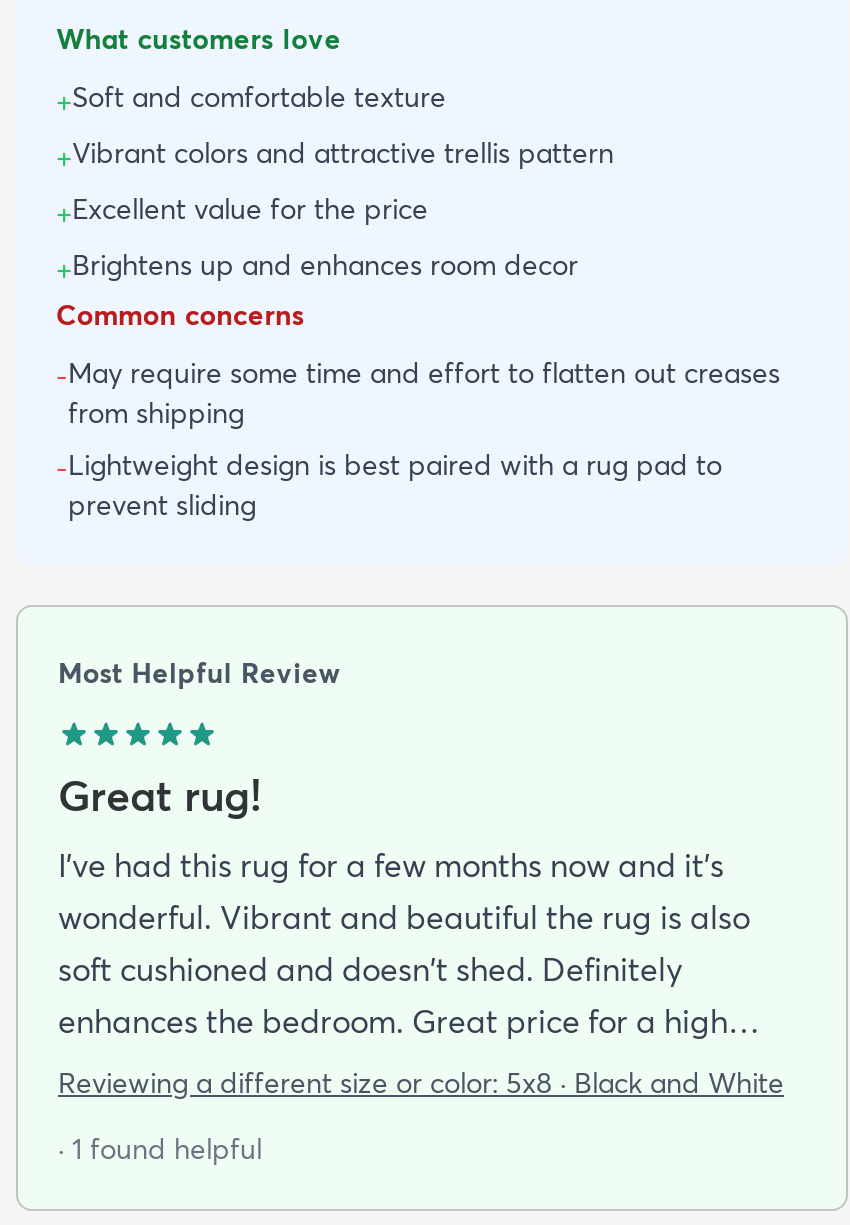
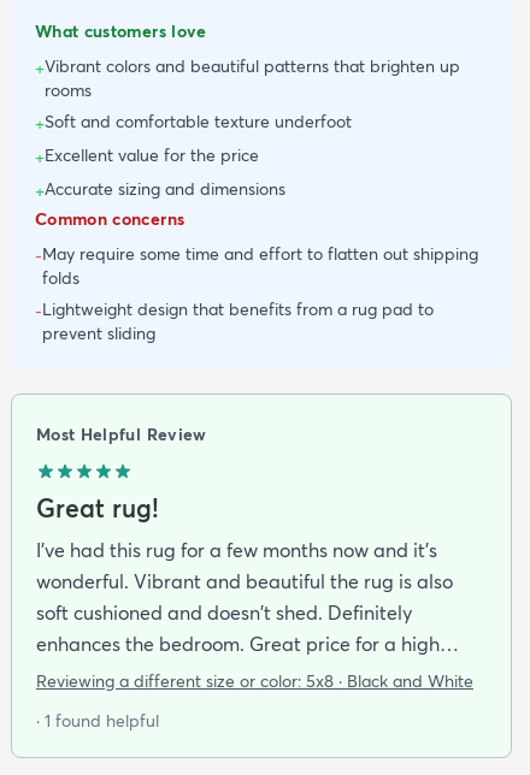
- +Soft and comfortable texture
- +Vibrant colors and attractive trellis pattern
+ +Vibrant colors and beautiful patterns that brighten up
+ rooms
+ +Soft and comfortable texture underfoot

- +Brightens up and enhances room decor
+ +Accurate sizing and dimensions

- -May require some time and effort to flatten out creases
- from shipping
- -Lightweight design is best paired with a rug pad to
+ -May require some time and effort to flatten out shipping
+ folds
+ -Lightweight design that benefits from a rug pad to
